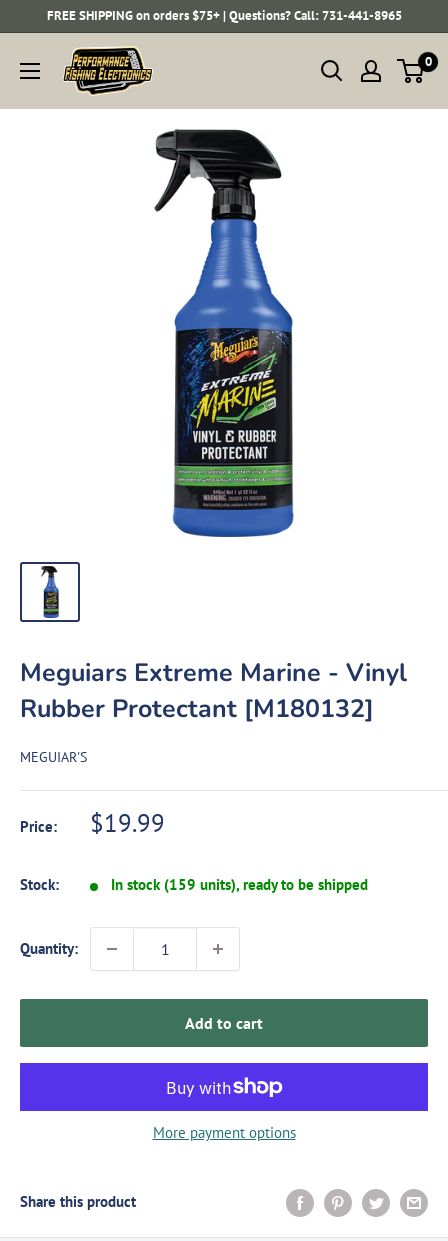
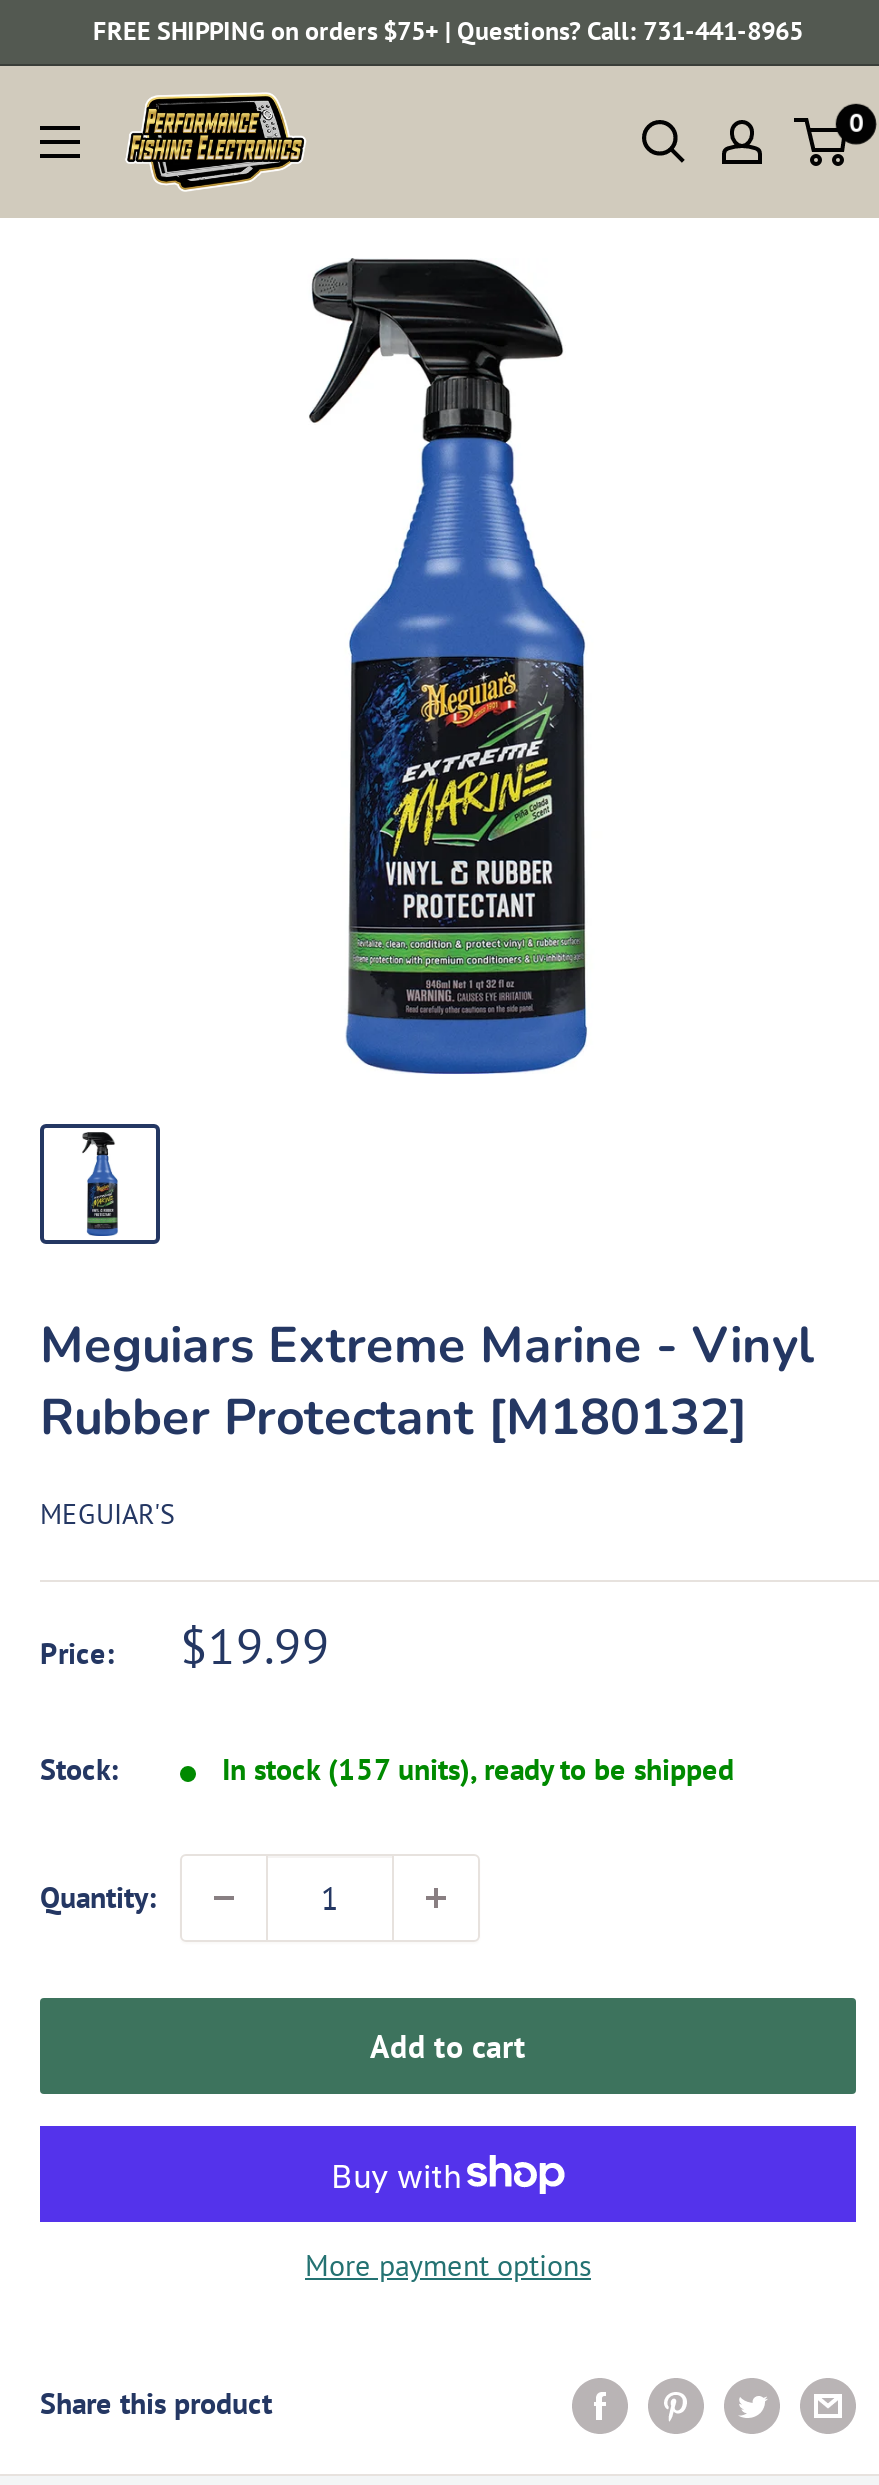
- In stock (159 units), ready to be shipped
+ In stock (157 units), ready to be shipped
